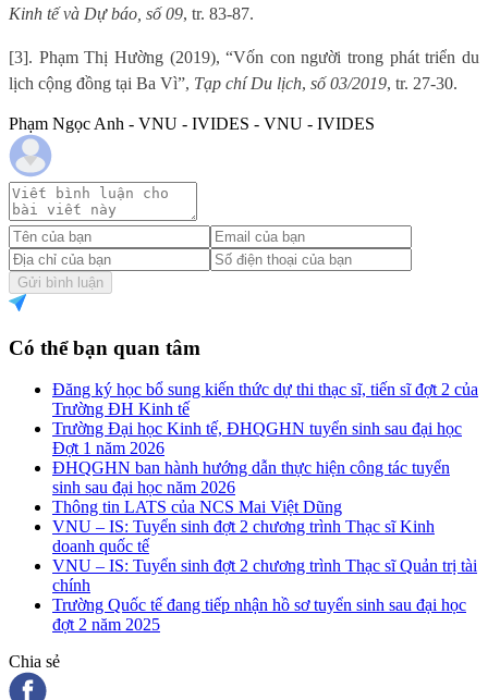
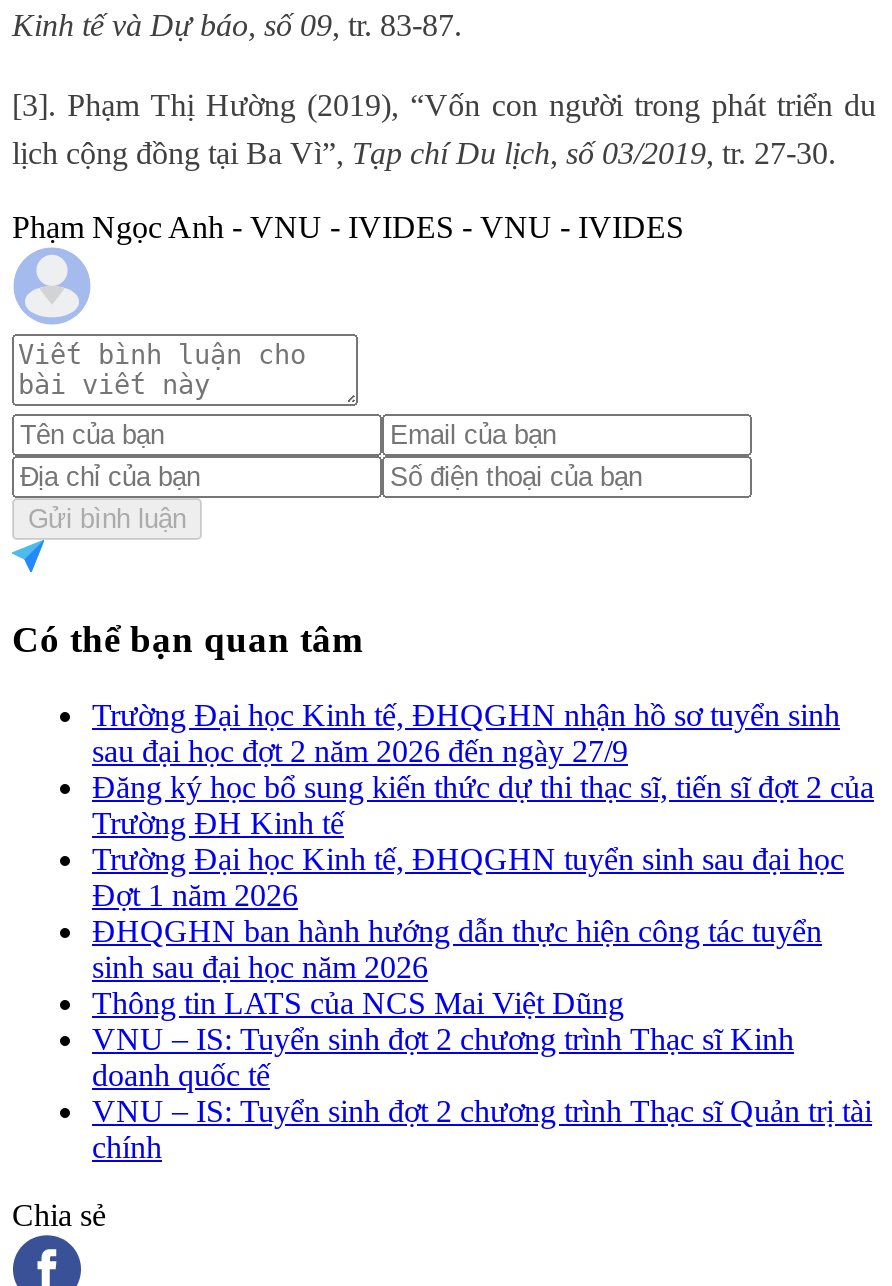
+ Trường Đại học Kinh tế, ĐHQGHN nhận hồ sơ tuyển sinh
+ sau đại học đợt 2 năm 2026 đến ngày 27/9

moved down: Đăng ký học bổ sung kiến thức dự thi thạc sĩ, tiến sĩ đợt 2 của | Trường ĐH Kinh tế | Trường Đại học Kinh tế, ĐHQGHN tuyển sinh sau đại học | ... | VNU – IS: Tuyển sinh đợt 2 chương trình Thạc sĩ Quản trị tài | chính

- Trường Quốc tế đang tiếp nhận hồ sơ tuyển sinh sau đại học
- đợt 2 năm 2025
